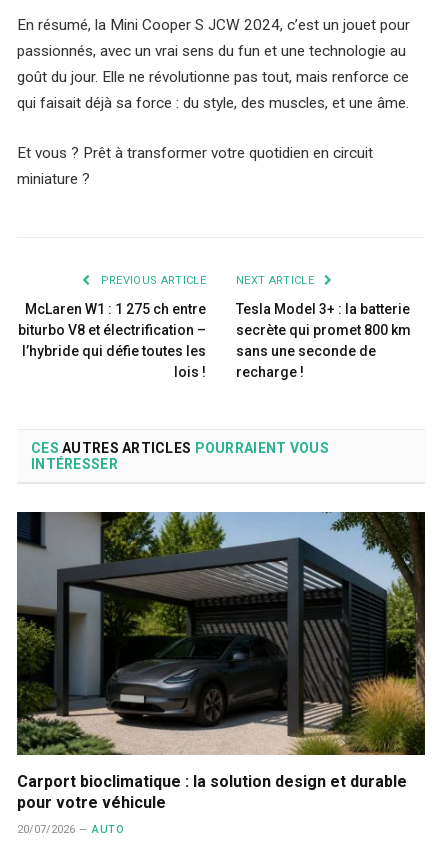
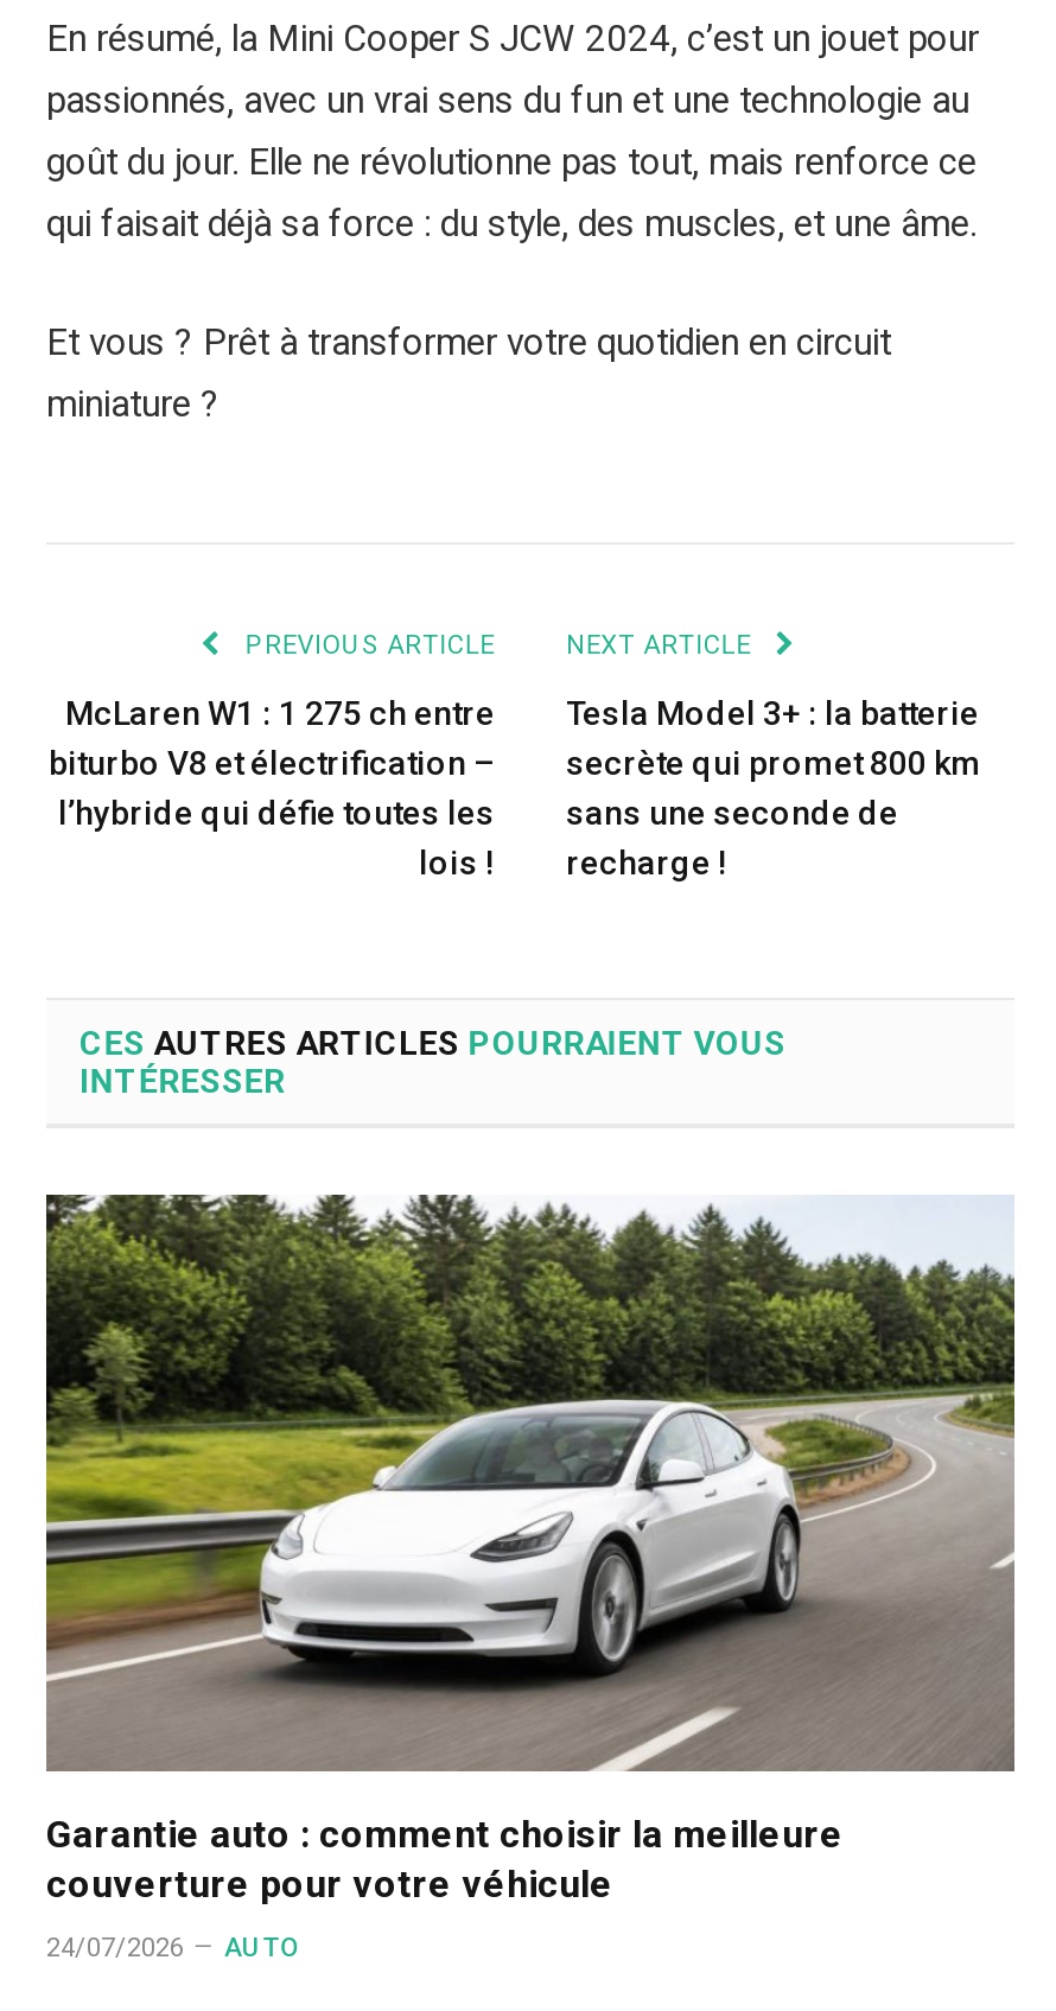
- [image]
- Carport bioclimatique : la solution design et durable
- pour votre véhicule
+ [image]
+ Garantie auto : comment choisir la meilleure
+ couverture pour votre véhicule

- 20/07/2026 AUTO
+ 24/07/2026 AUTO
